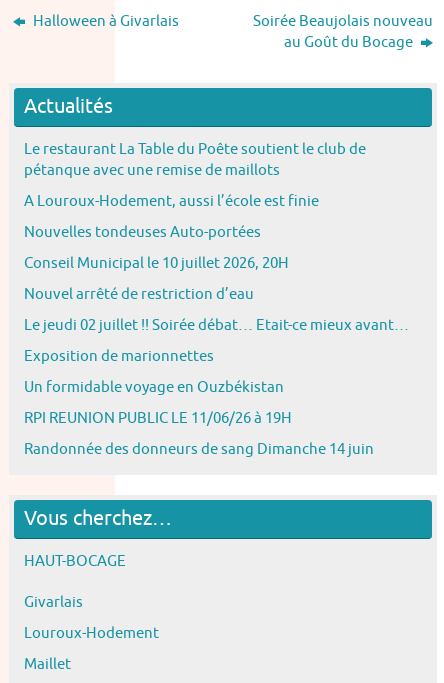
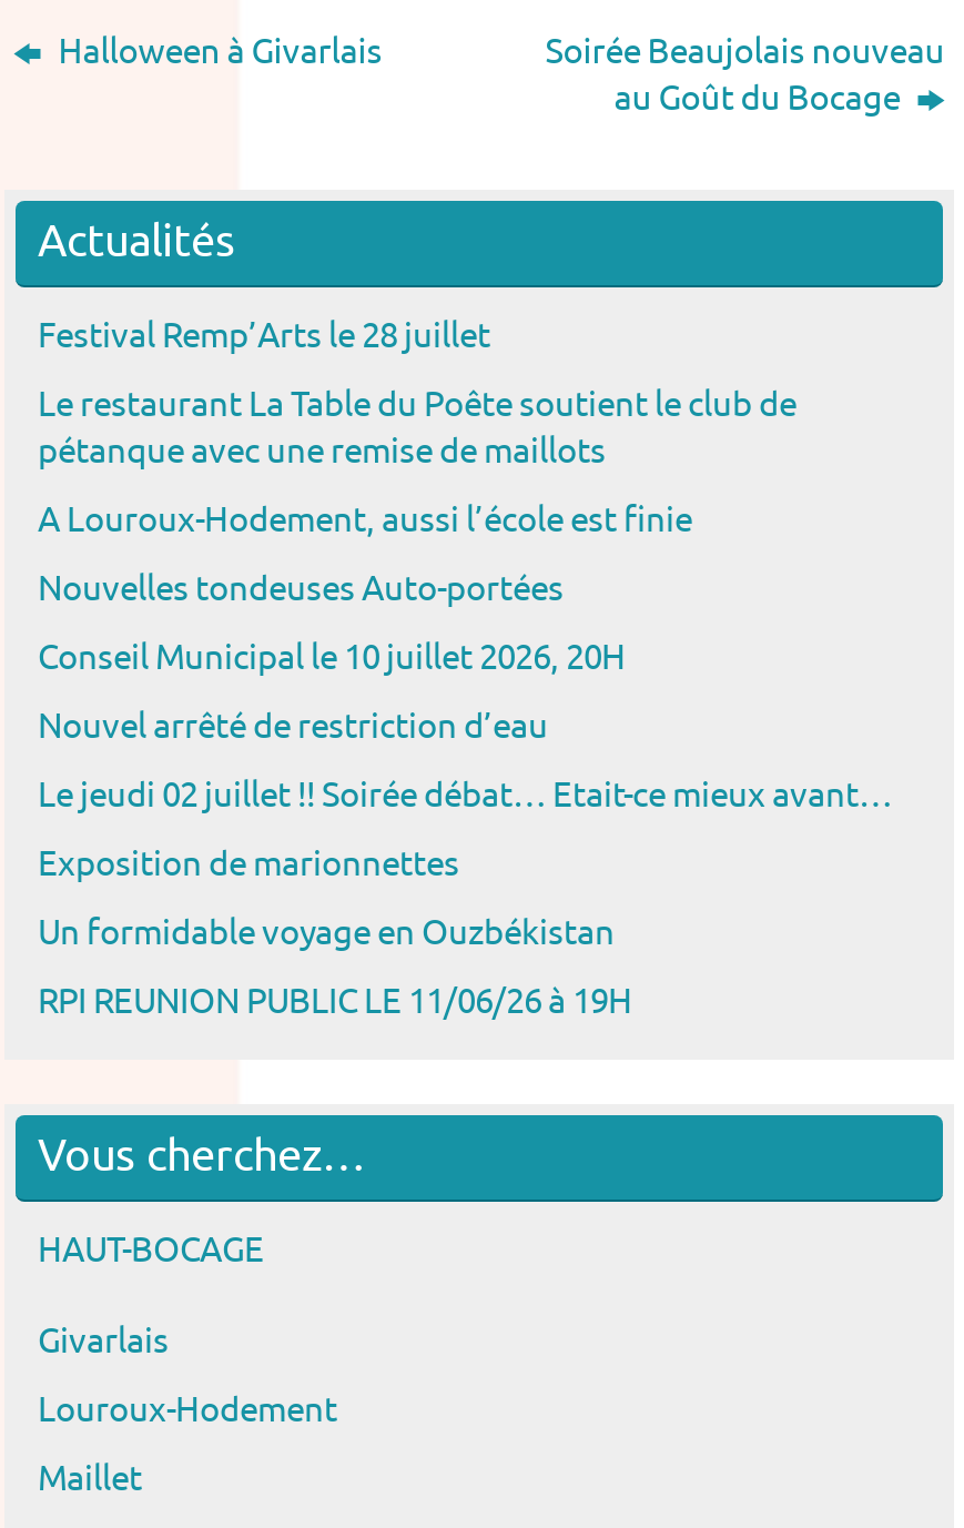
+ Festival Remp’Arts le 28 juillet

moved down: Le restaurant La Table du Poête soutient le club de | pétanque avec une remise de maillots | A Louroux-Hodement, aussi l’école est finie | ... | Un formidable voyage en Ouzbékistan | RPI REUNION PUBLIC LE 11/06/26 à 19H

- Randonnée des donneurs de sang Dimanche 14 juin
